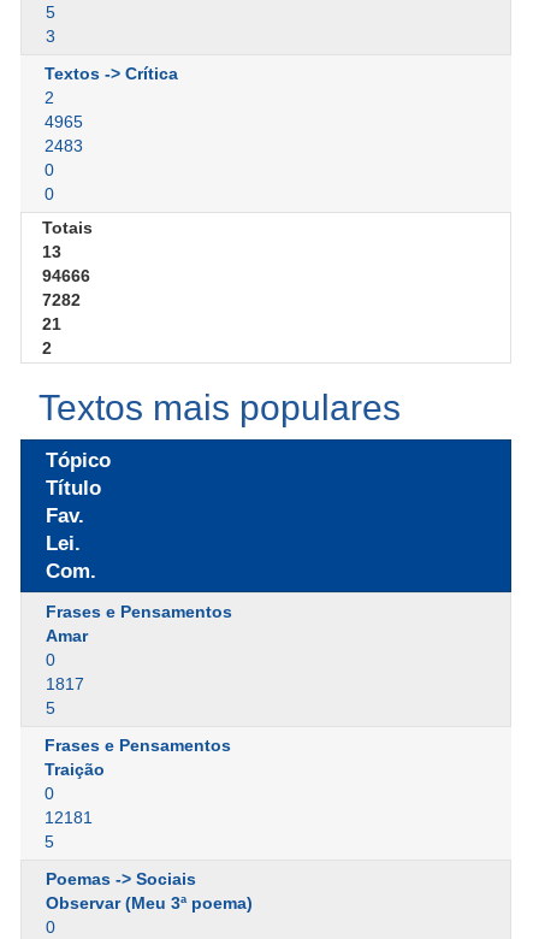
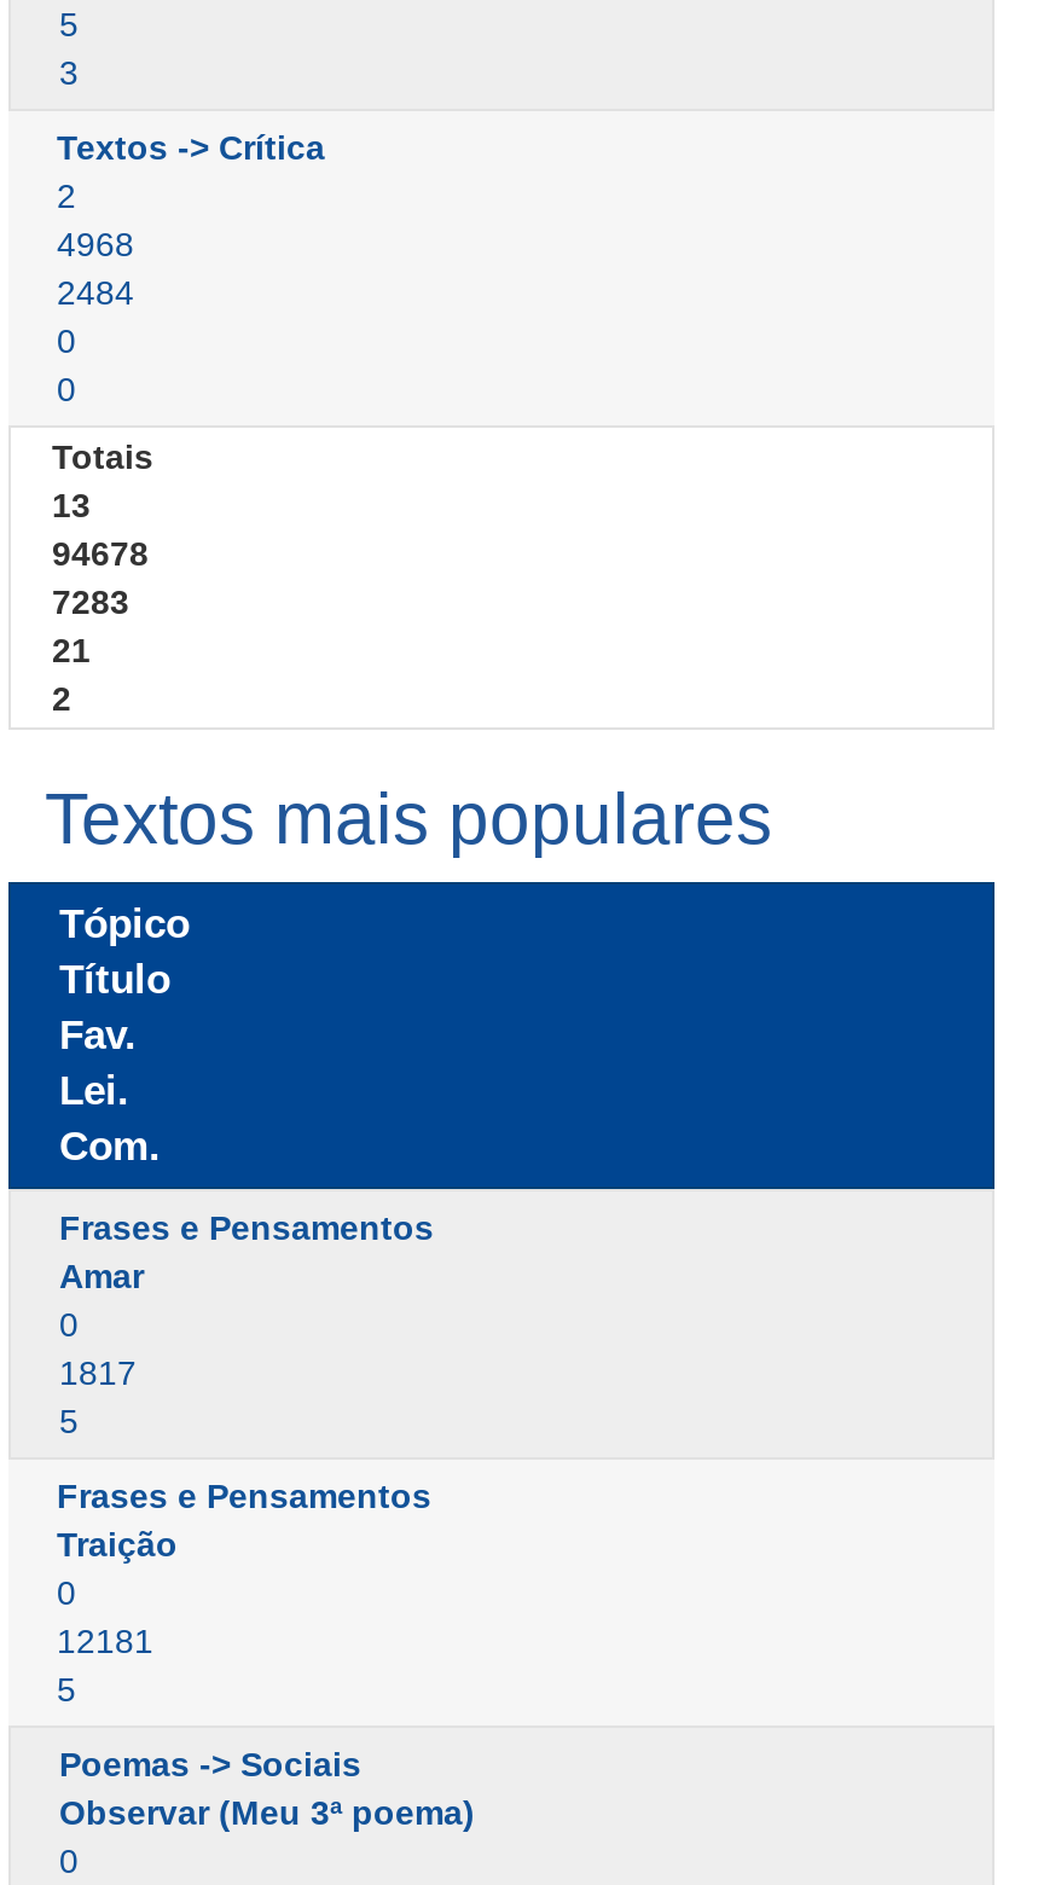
- 4965
+ 4968

- 2483
+ 2484

- 94666
+ 94678

- 7282
+ 7283
